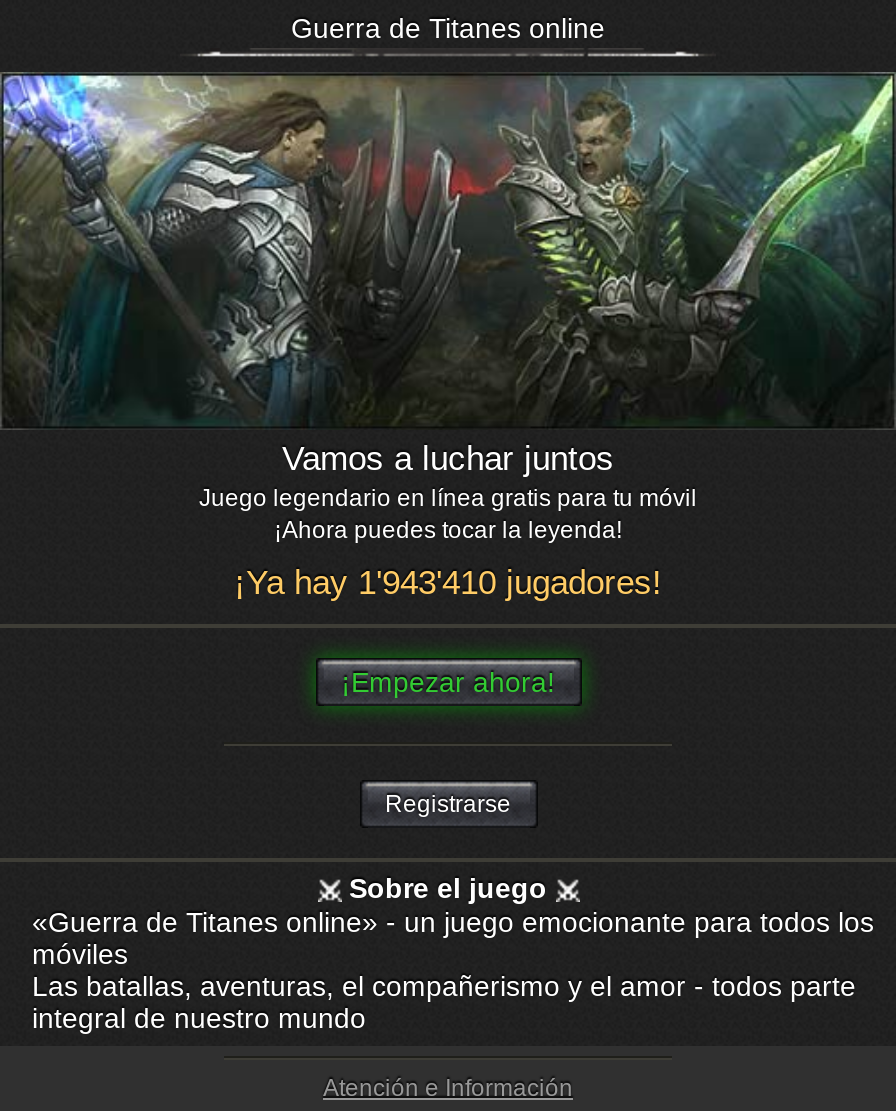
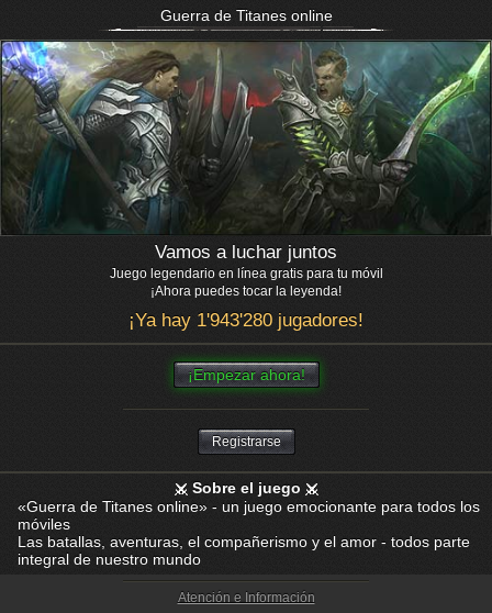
- ¡Ya hay 1'943'410 jugadores!
+ ¡Ya hay 1'943'280 jugadores!
